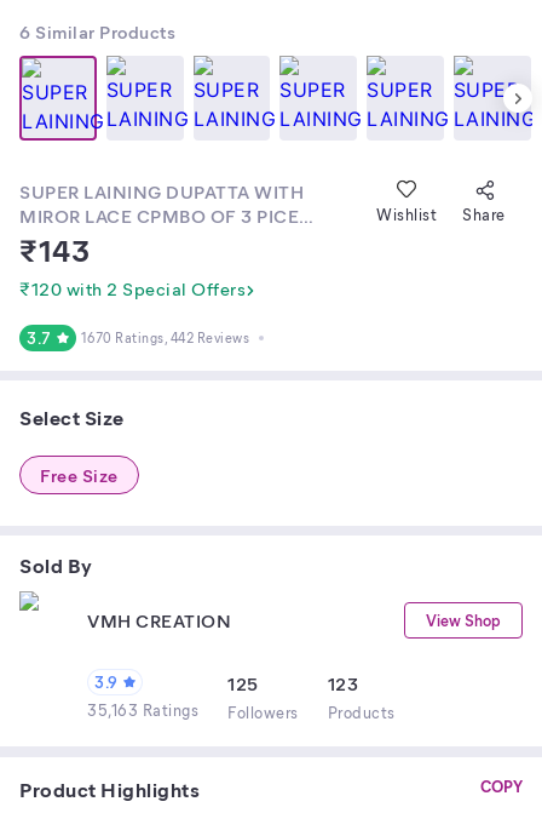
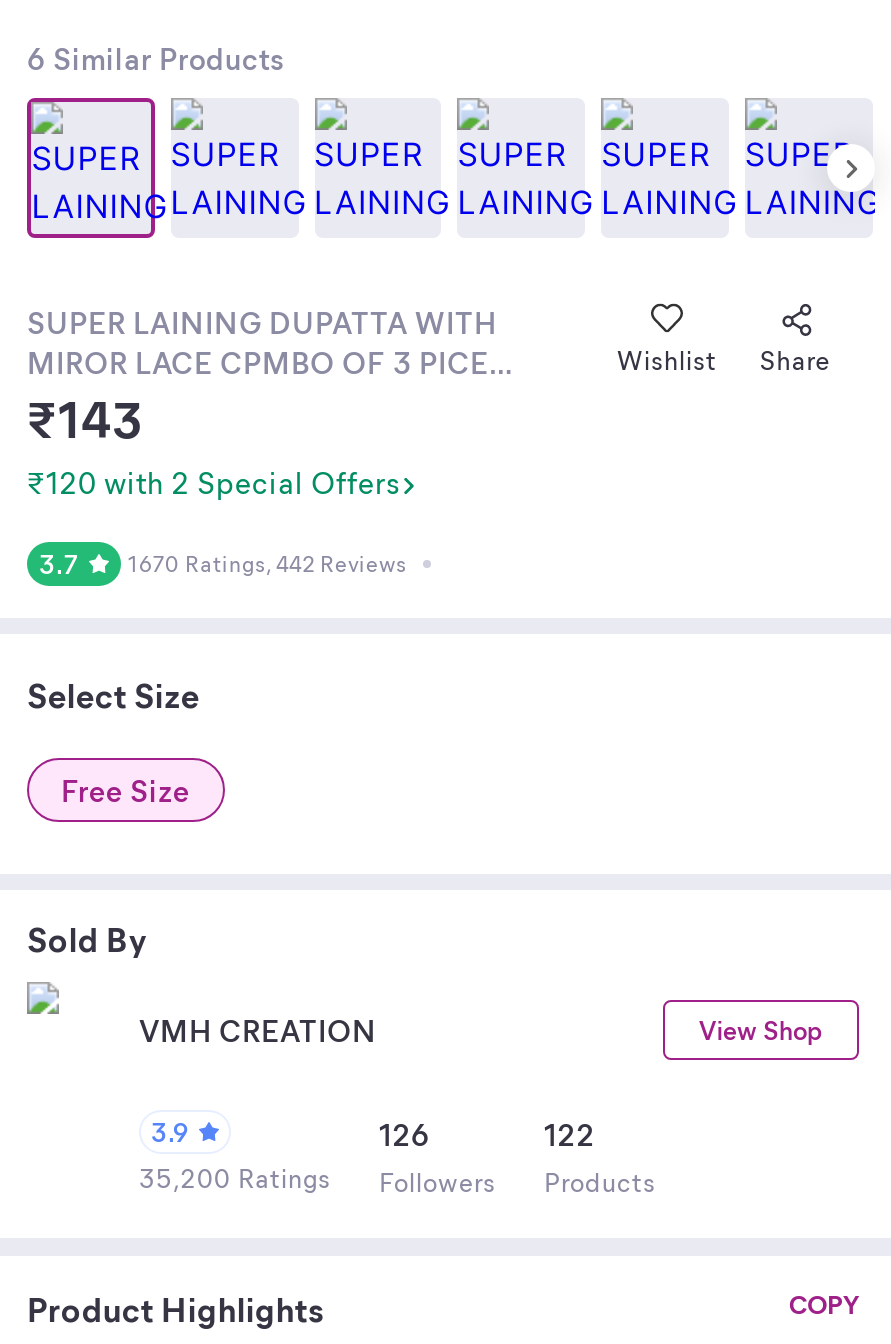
- 125
+ 126

- 123
+ 122

- 35,163 Ratings Followers Products
+ 35,200 Ratings Followers Products
